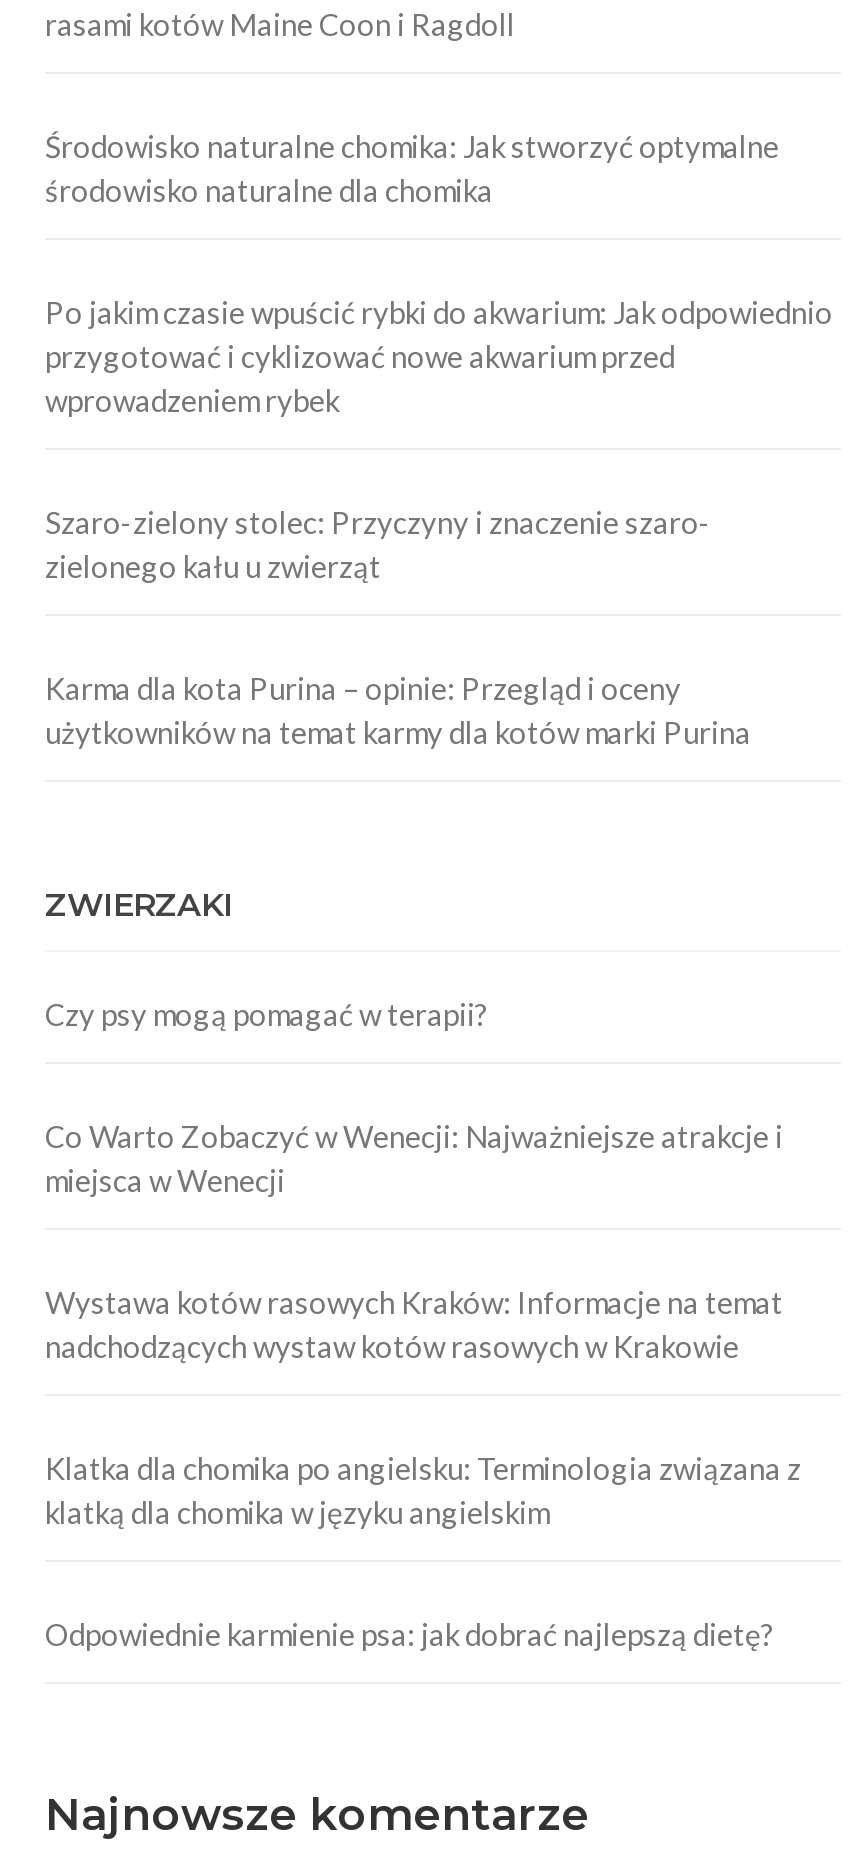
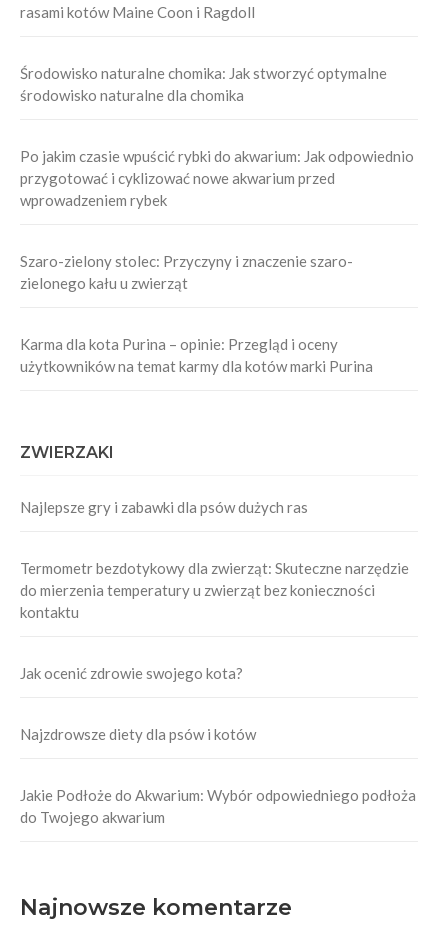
- Czy psy mogą pomagać w terapii?
+ Najlepsze gry i zabawki dla psów dużych ras

- Co Warto Zobaczyć w Wenecji: Najważniejsze atrakcje i
- miejsca w Wenecji
+ Termometr bezdotykowy dla zwierząt: Skuteczne narzędzie
+ do mierzenia temperatury u zwierząt bez konieczności
+ kontaktu

- Wystawa kotów rasowych Kraków: Informacje na temat
- nadchodzących wystaw kotów rasowych w Krakowie
+ Jak ocenić zdrowie swojego kota?

- Klatka dla chomika po angielsku: Terminologia związana z
- klatką dla chomika w języku angielskim
+ Najzdrowsze diety dla psów i kotów

- Odpowiednie karmienie psa: jak dobrać najlepszą dietę?
+ Jakie Podłoże do Akwarium: Wybór odpowiedniego podłoża
+ do Twojego akwarium
